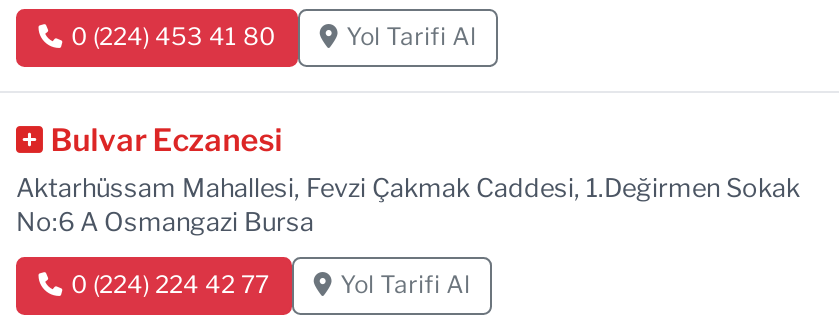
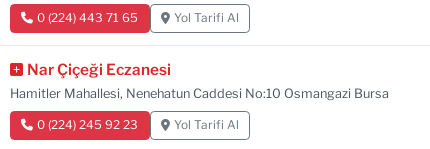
- 0 (224) 453 41 80
+ 0 (224) 443 71 65

- Bulvar Eczanesi
- Aktarhüssam Mahallesi, Fevzi Çakmak Caddesi, 1.Değirmen Sokak
- No:6 A Osmangazi Bursa
+ Nar Çiçeği Eczanesi
+ Hamitler Mahallesi, Nenehatun Caddesi No:10 Osmangazi Bursa

- 0 (224) 224 42 77
+ 0 (224) 245 92 23
